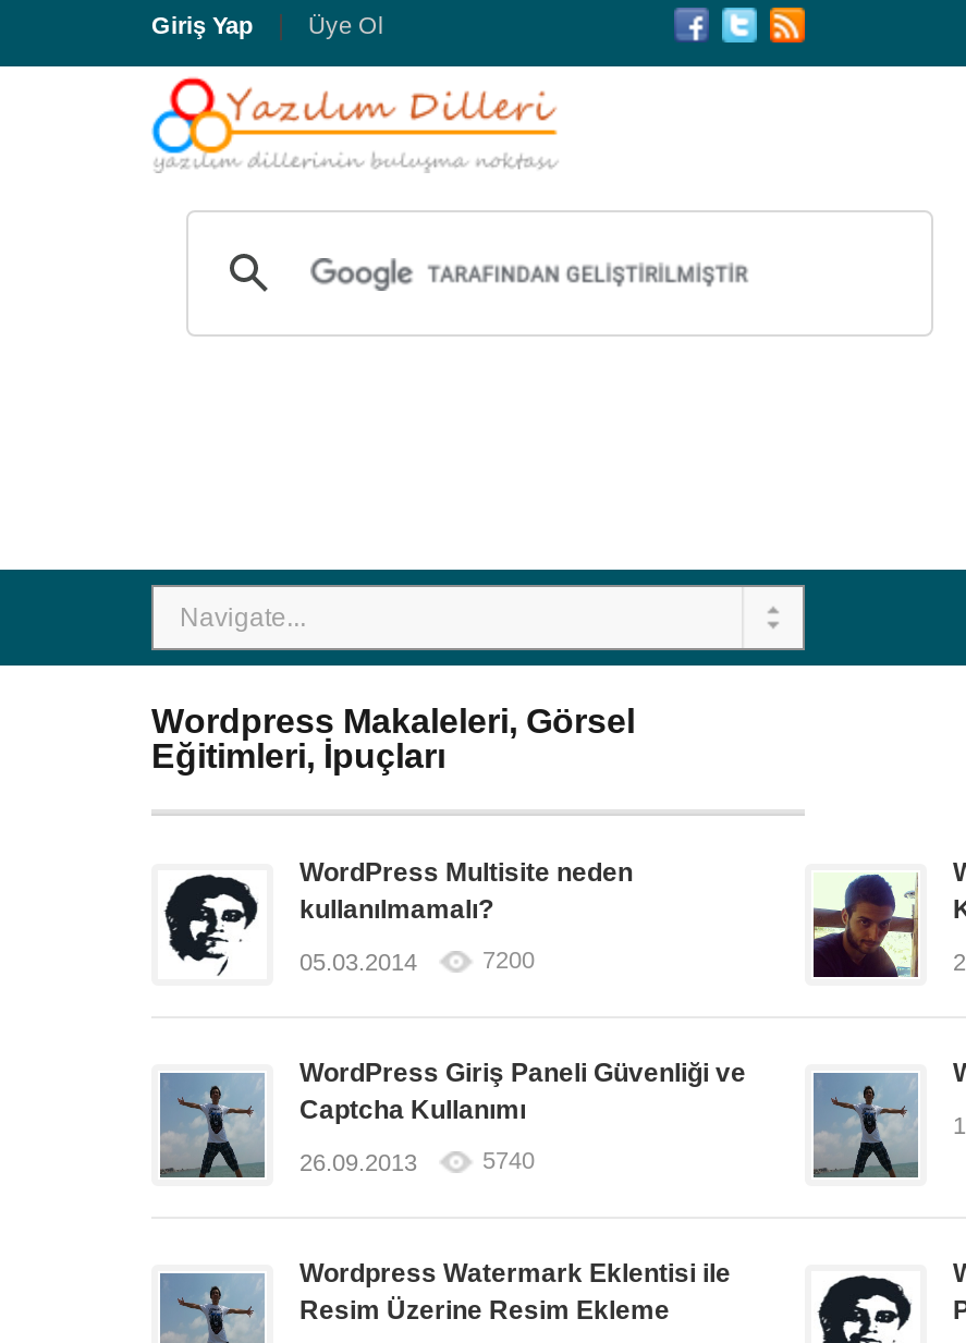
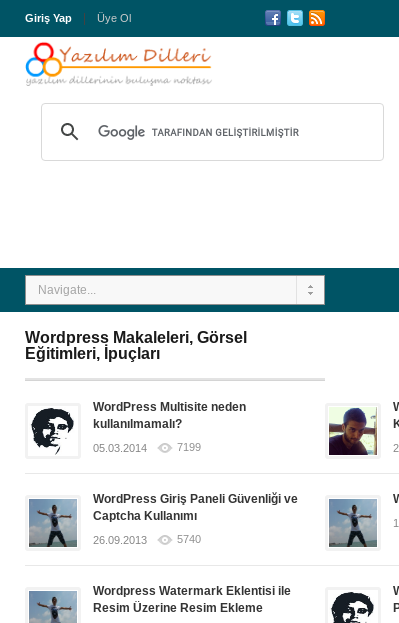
- 7200
+ 7199
